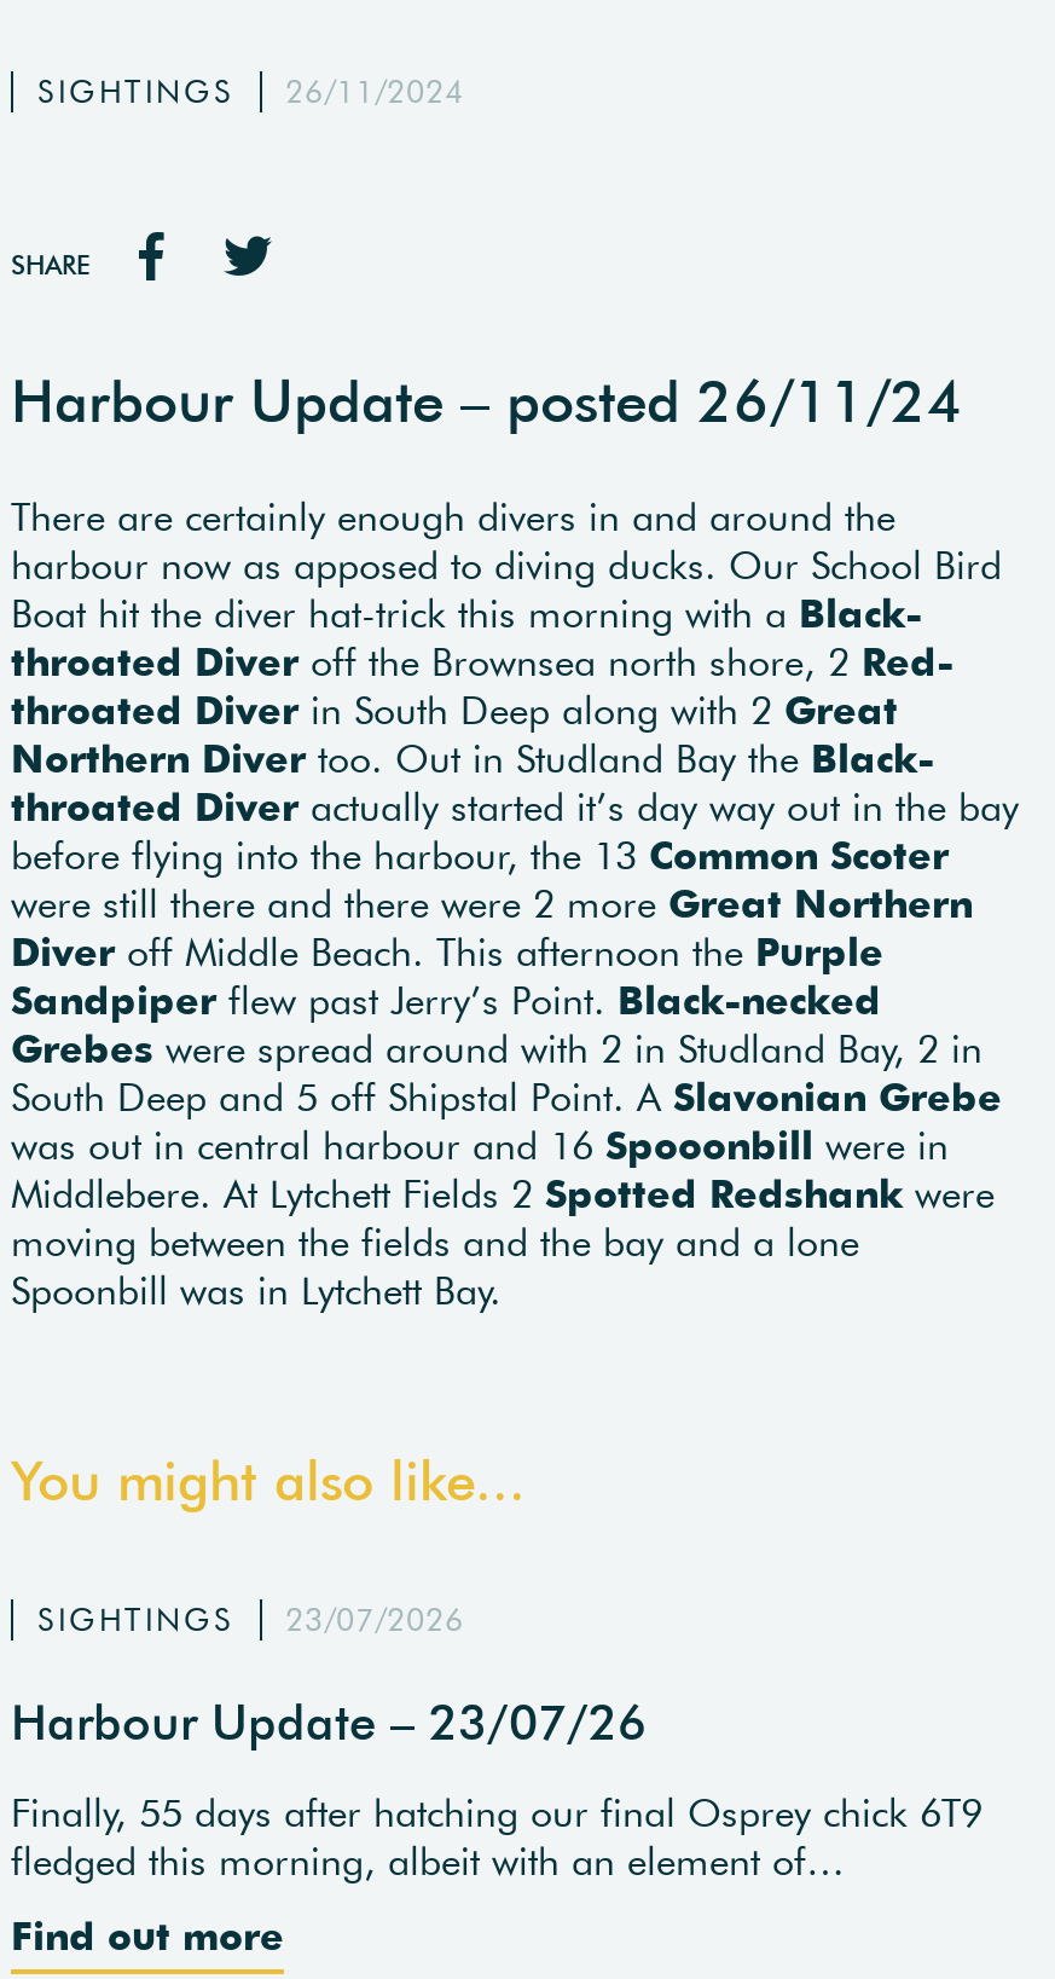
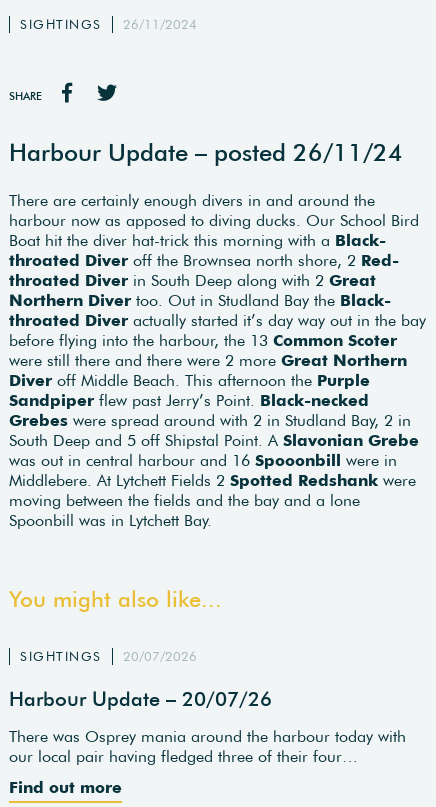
- SIGHTINGS 23/07/2026
+ SIGHTINGS 20/07/2026

- Harbour Update – 23/07/26
+ Harbour Update – 20/07/26

- Finally, 55 days after hatching our final Osprey chick 6T9
- fledged this morning, albeit with an element of…
+ There was Osprey mania around the harbour today with
+ our local pair having fledged three of their four…
